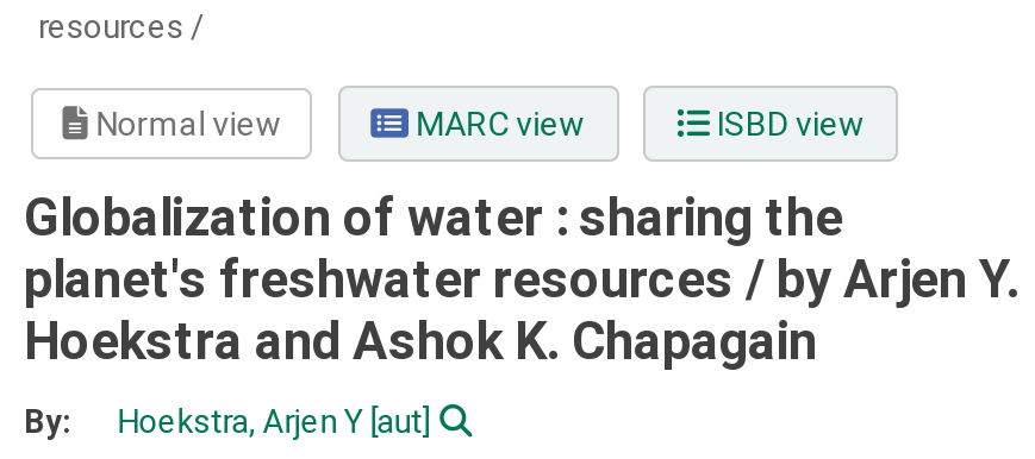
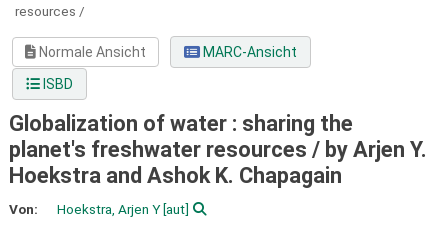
- Normal view
- MARC view
- ISBD view
+ Normale Ansicht
+ MARC-Ansicht
+ ISBD

- By:
+ Von:
